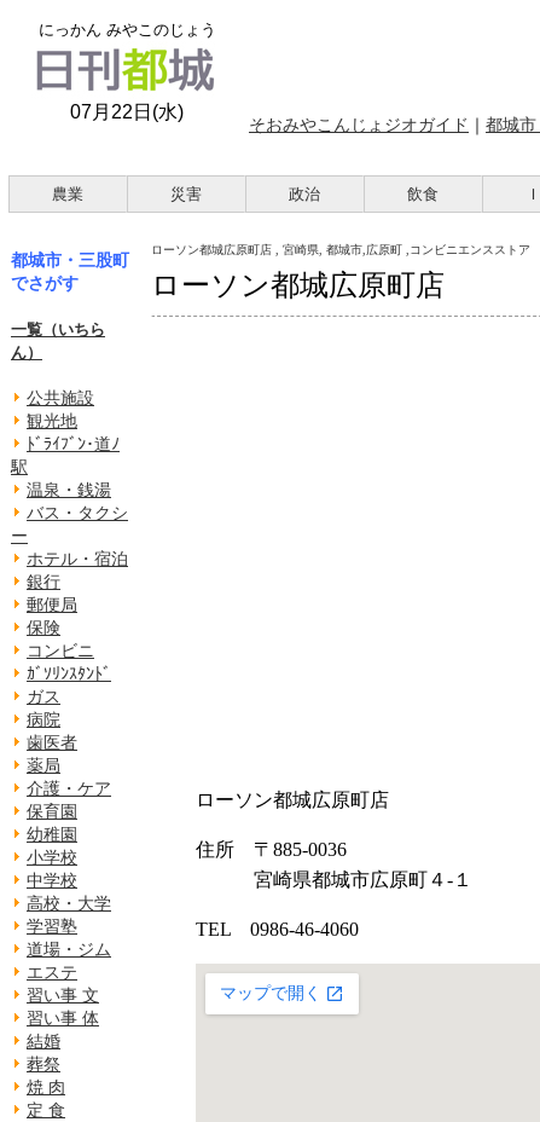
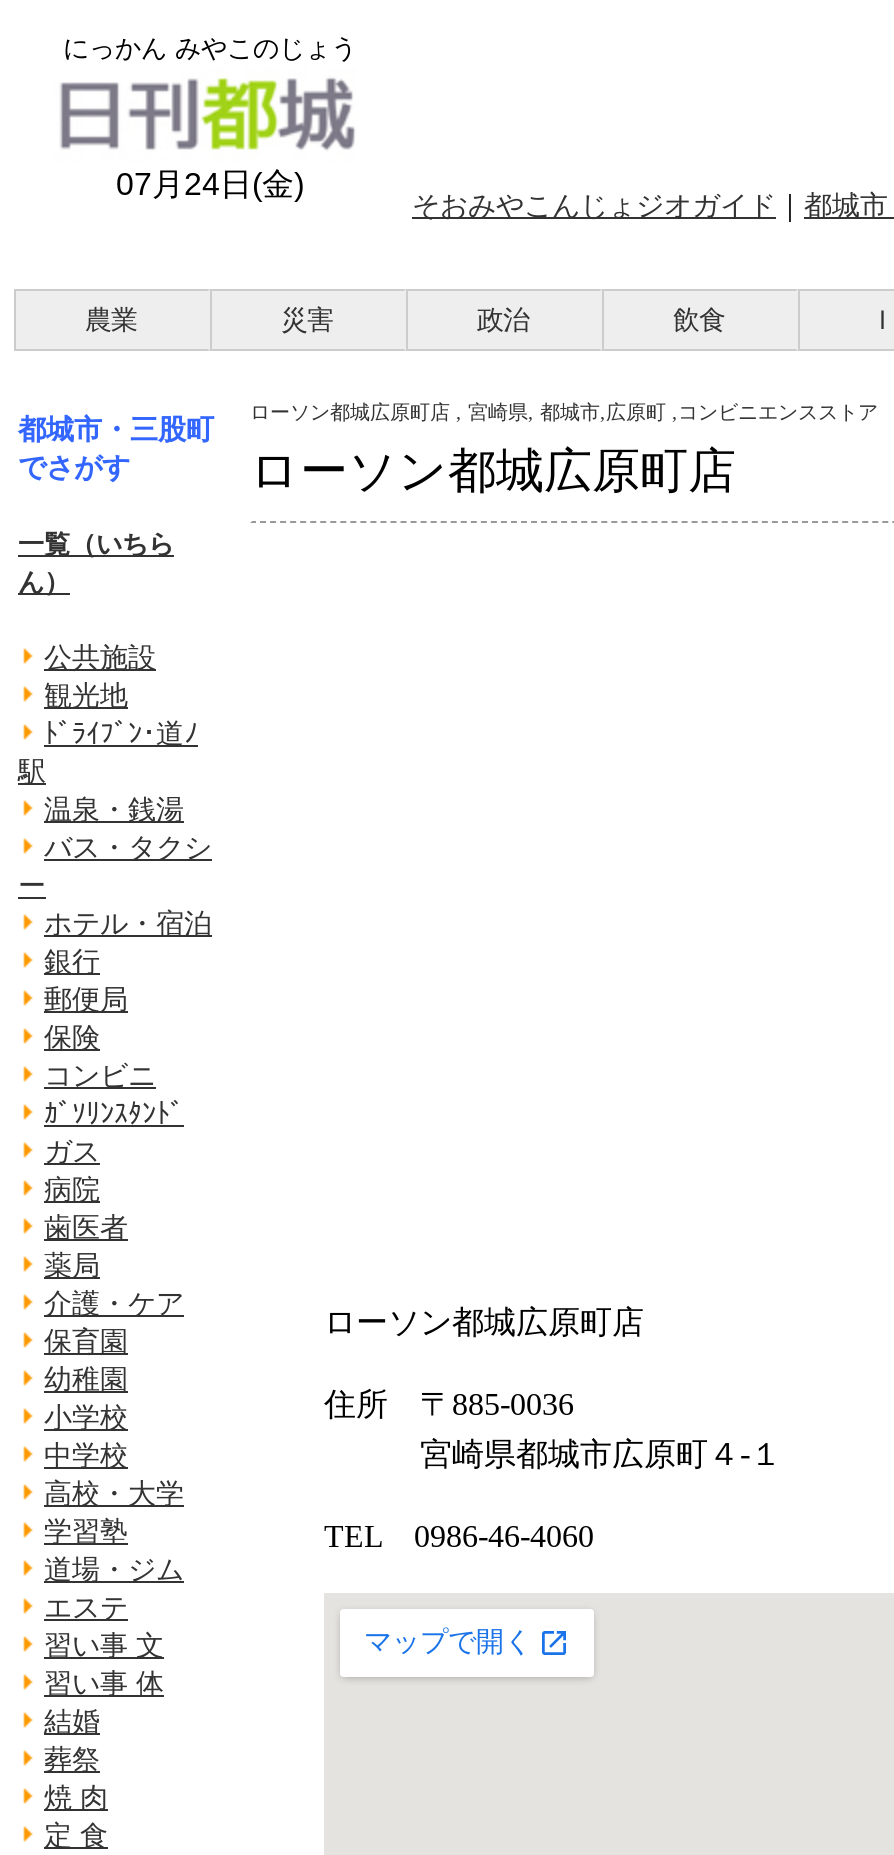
- 07月22日(水)
+ 07月24日(金)
